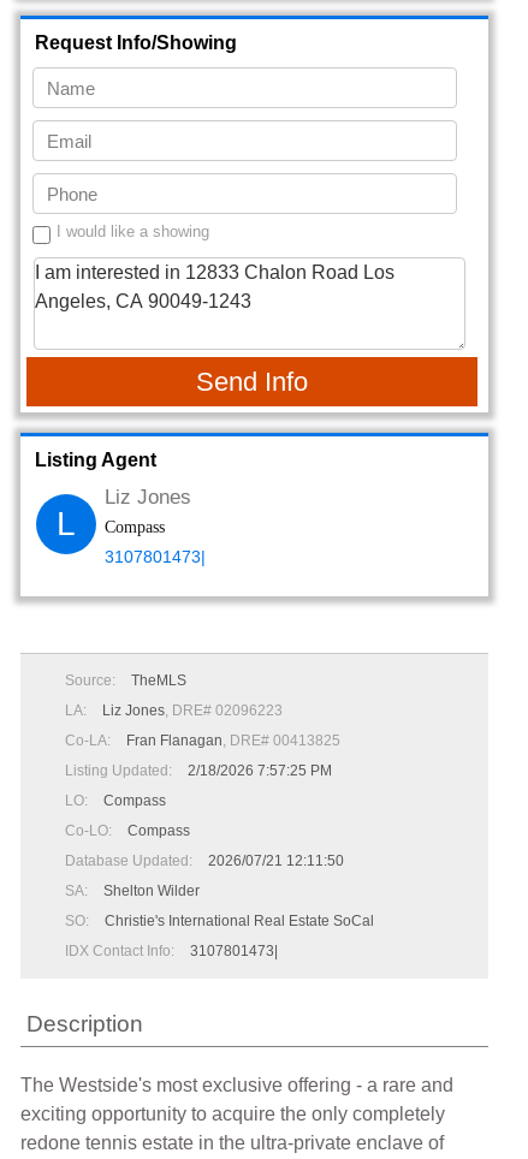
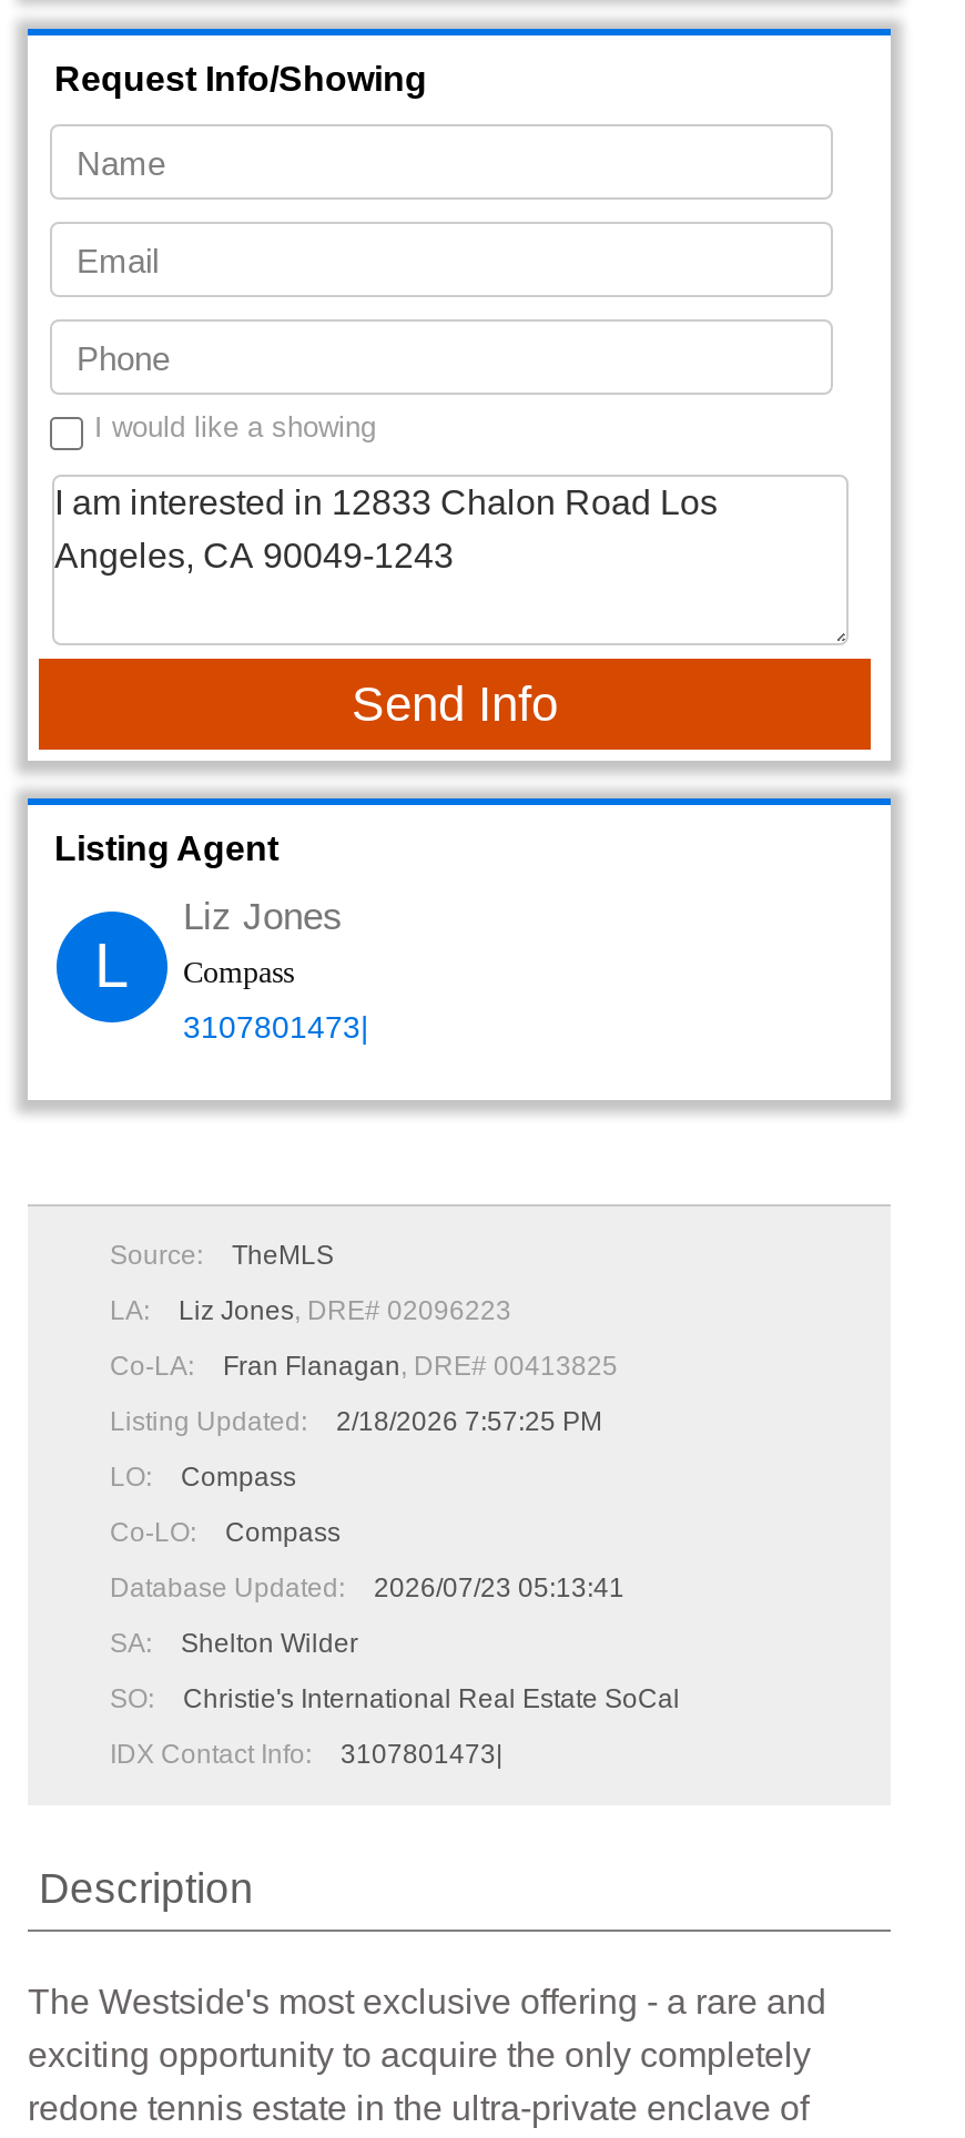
- Database Updated: 2026/07/21 12:11:50
+ Database Updated: 2026/07/23 05:13:41
